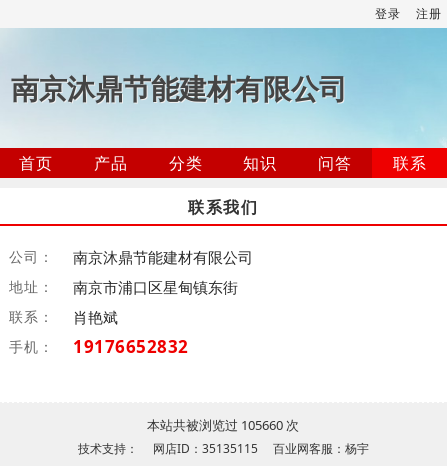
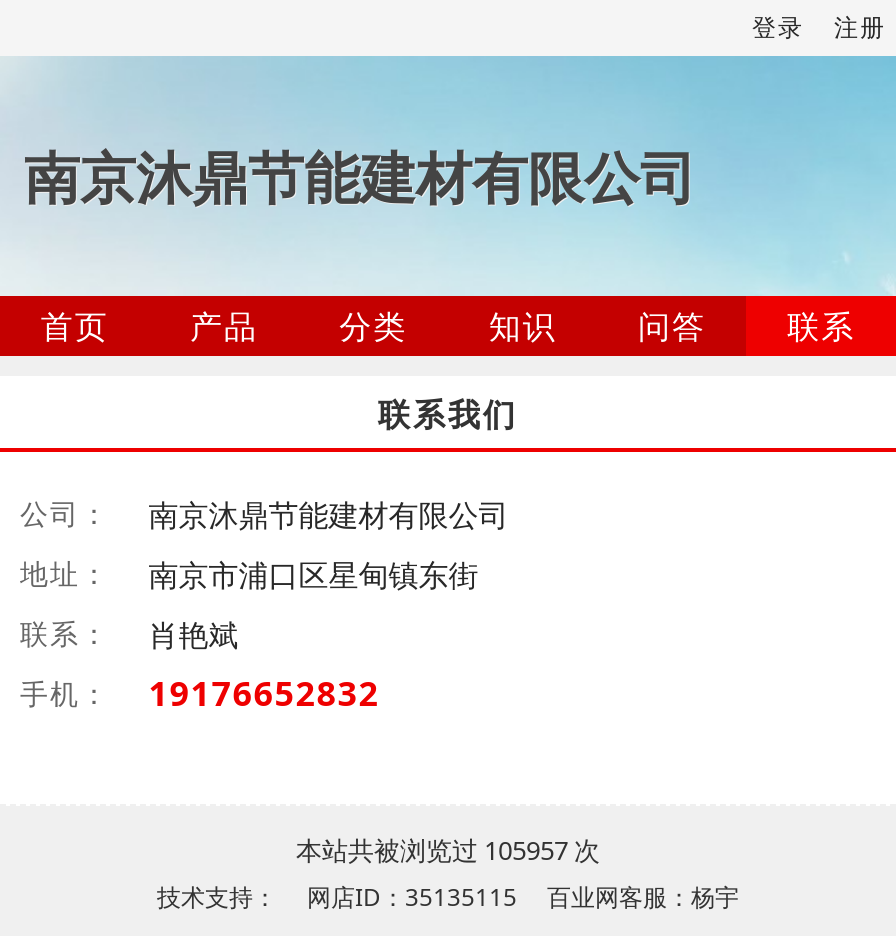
- 本站共被浏览过 105660 次
+ 本站共被浏览过 105957 次
